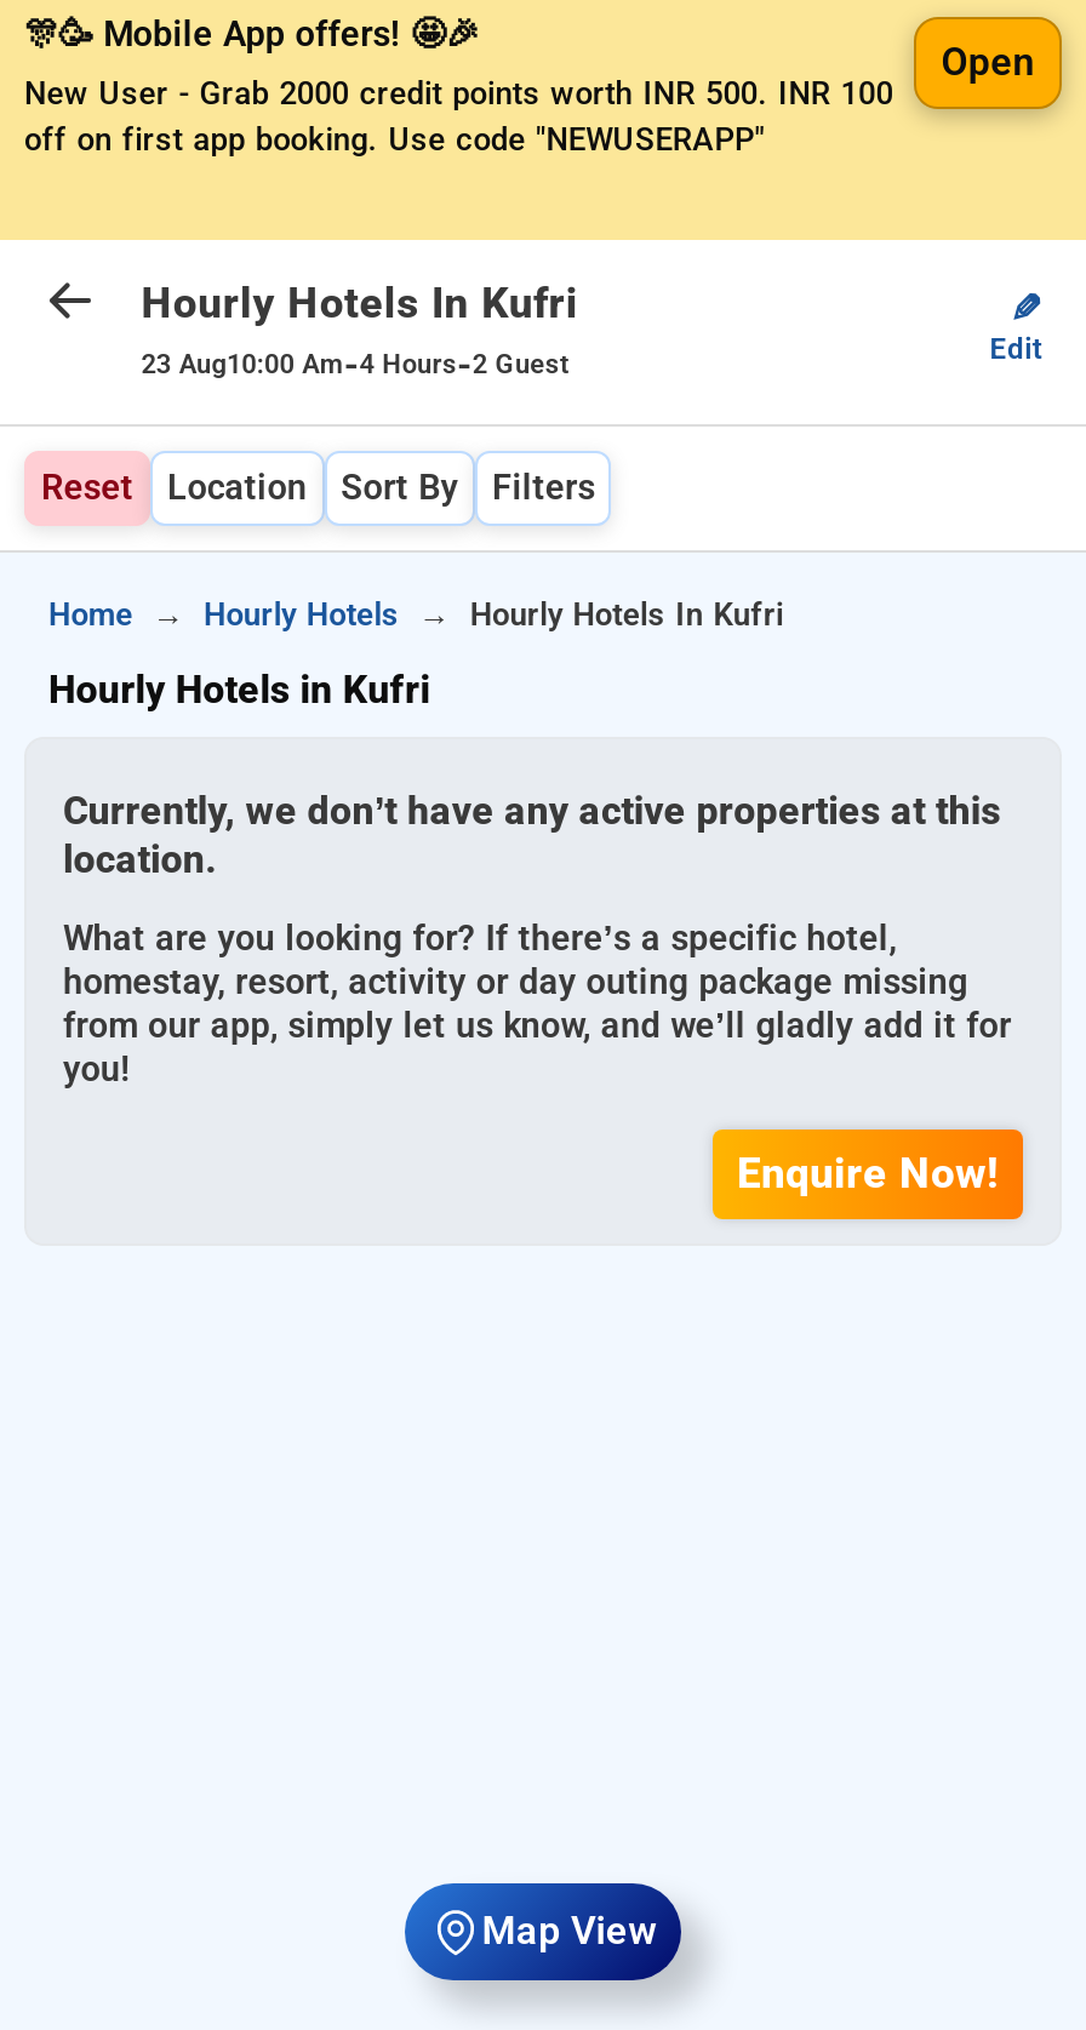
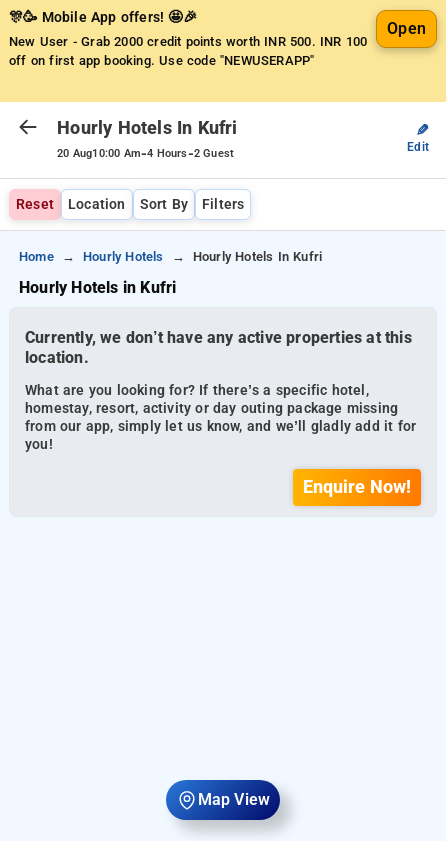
- 23 Aug10:00 Am-4 Hours-2 Guest
+ 20 Aug10:00 Am-4 Hours-2 Guest
